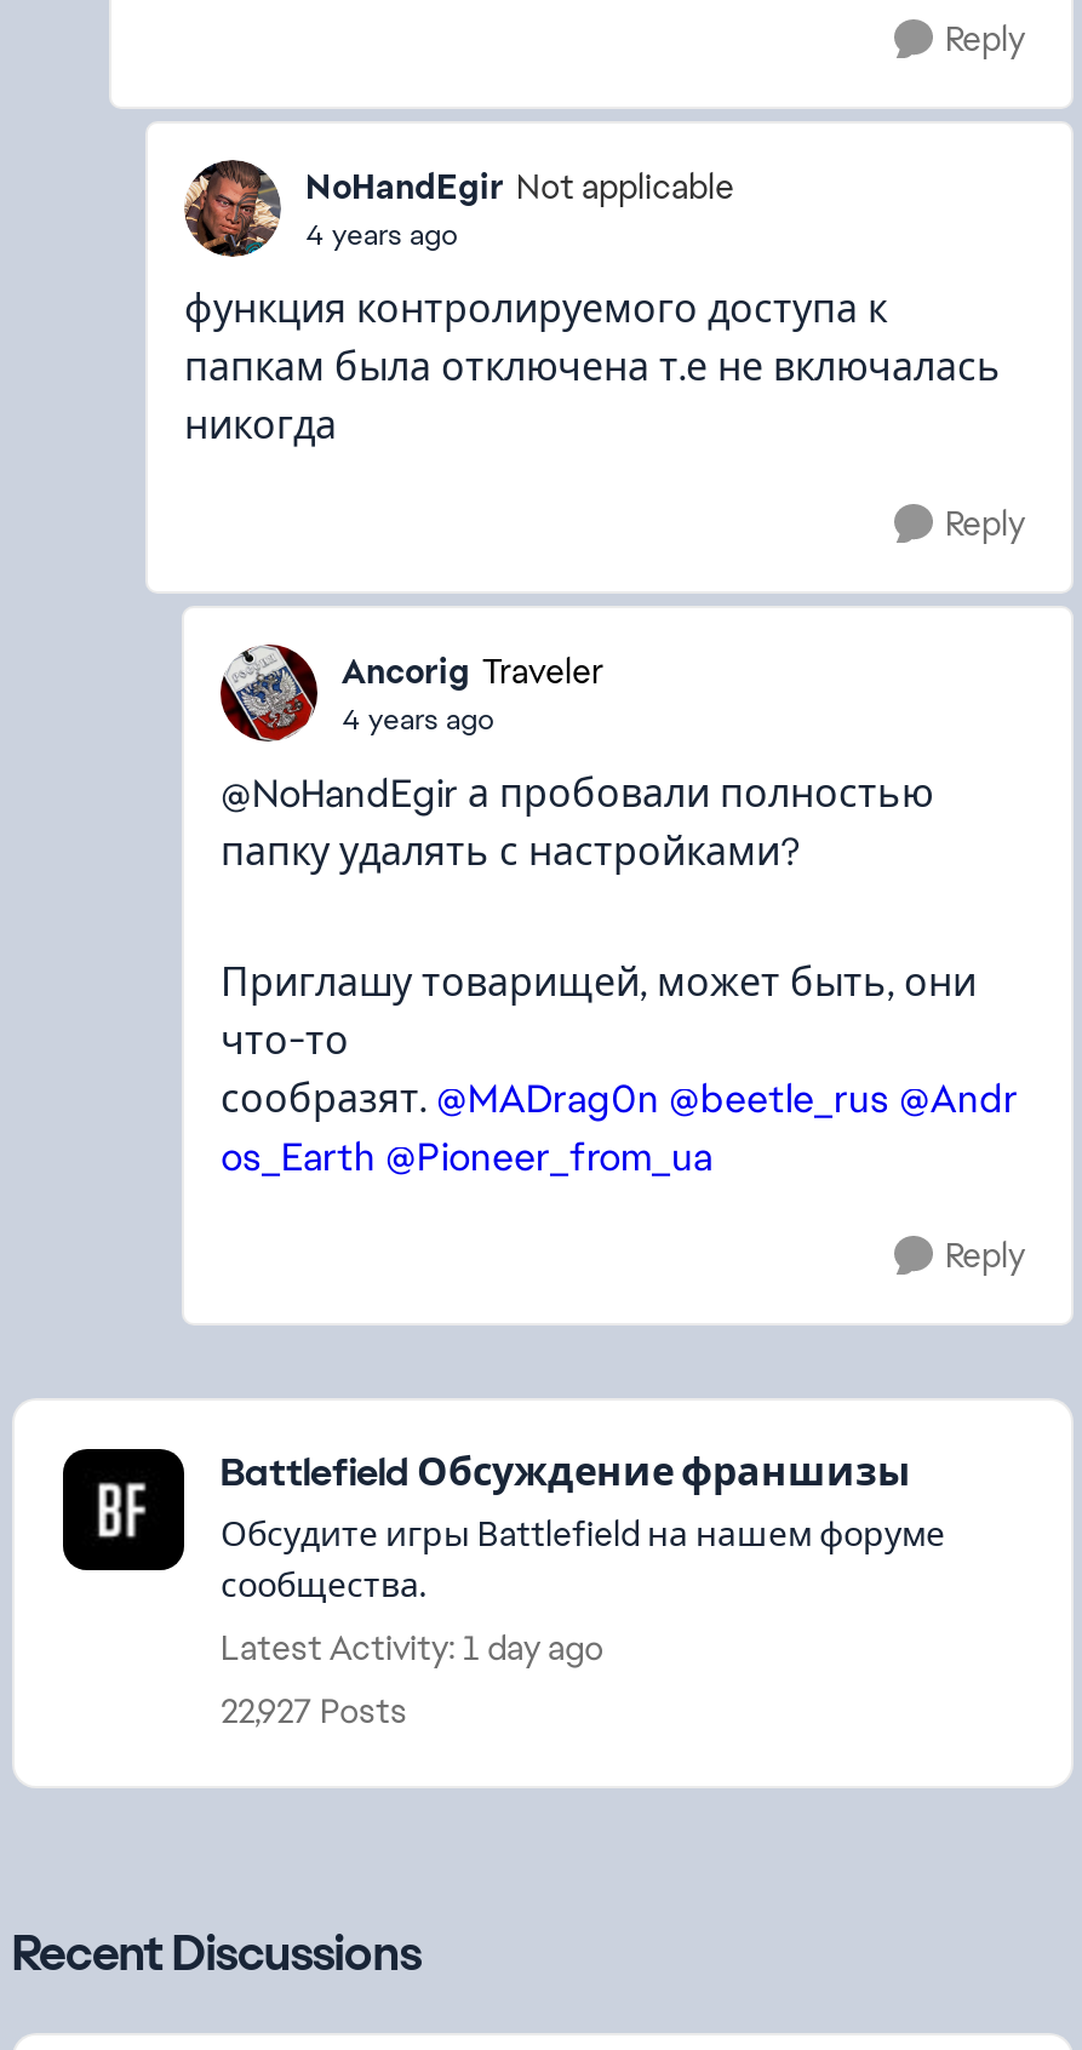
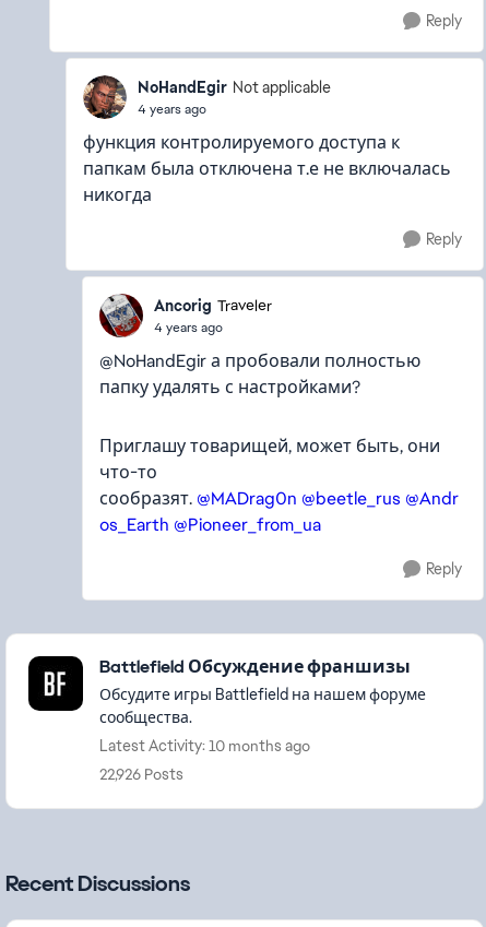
- Latest Activity: 1 day ago
+ Latest Activity: 10 months ago

- 22,927 Posts
+ 22,926 Posts
